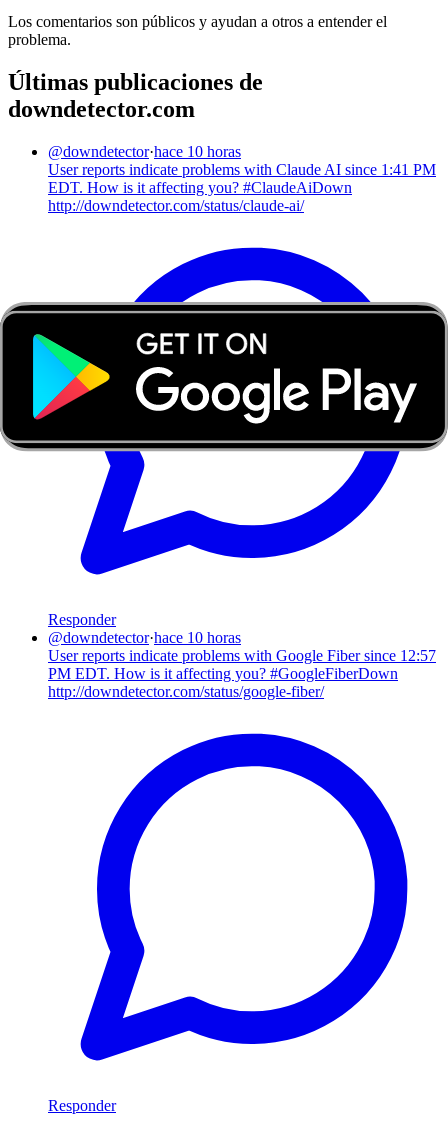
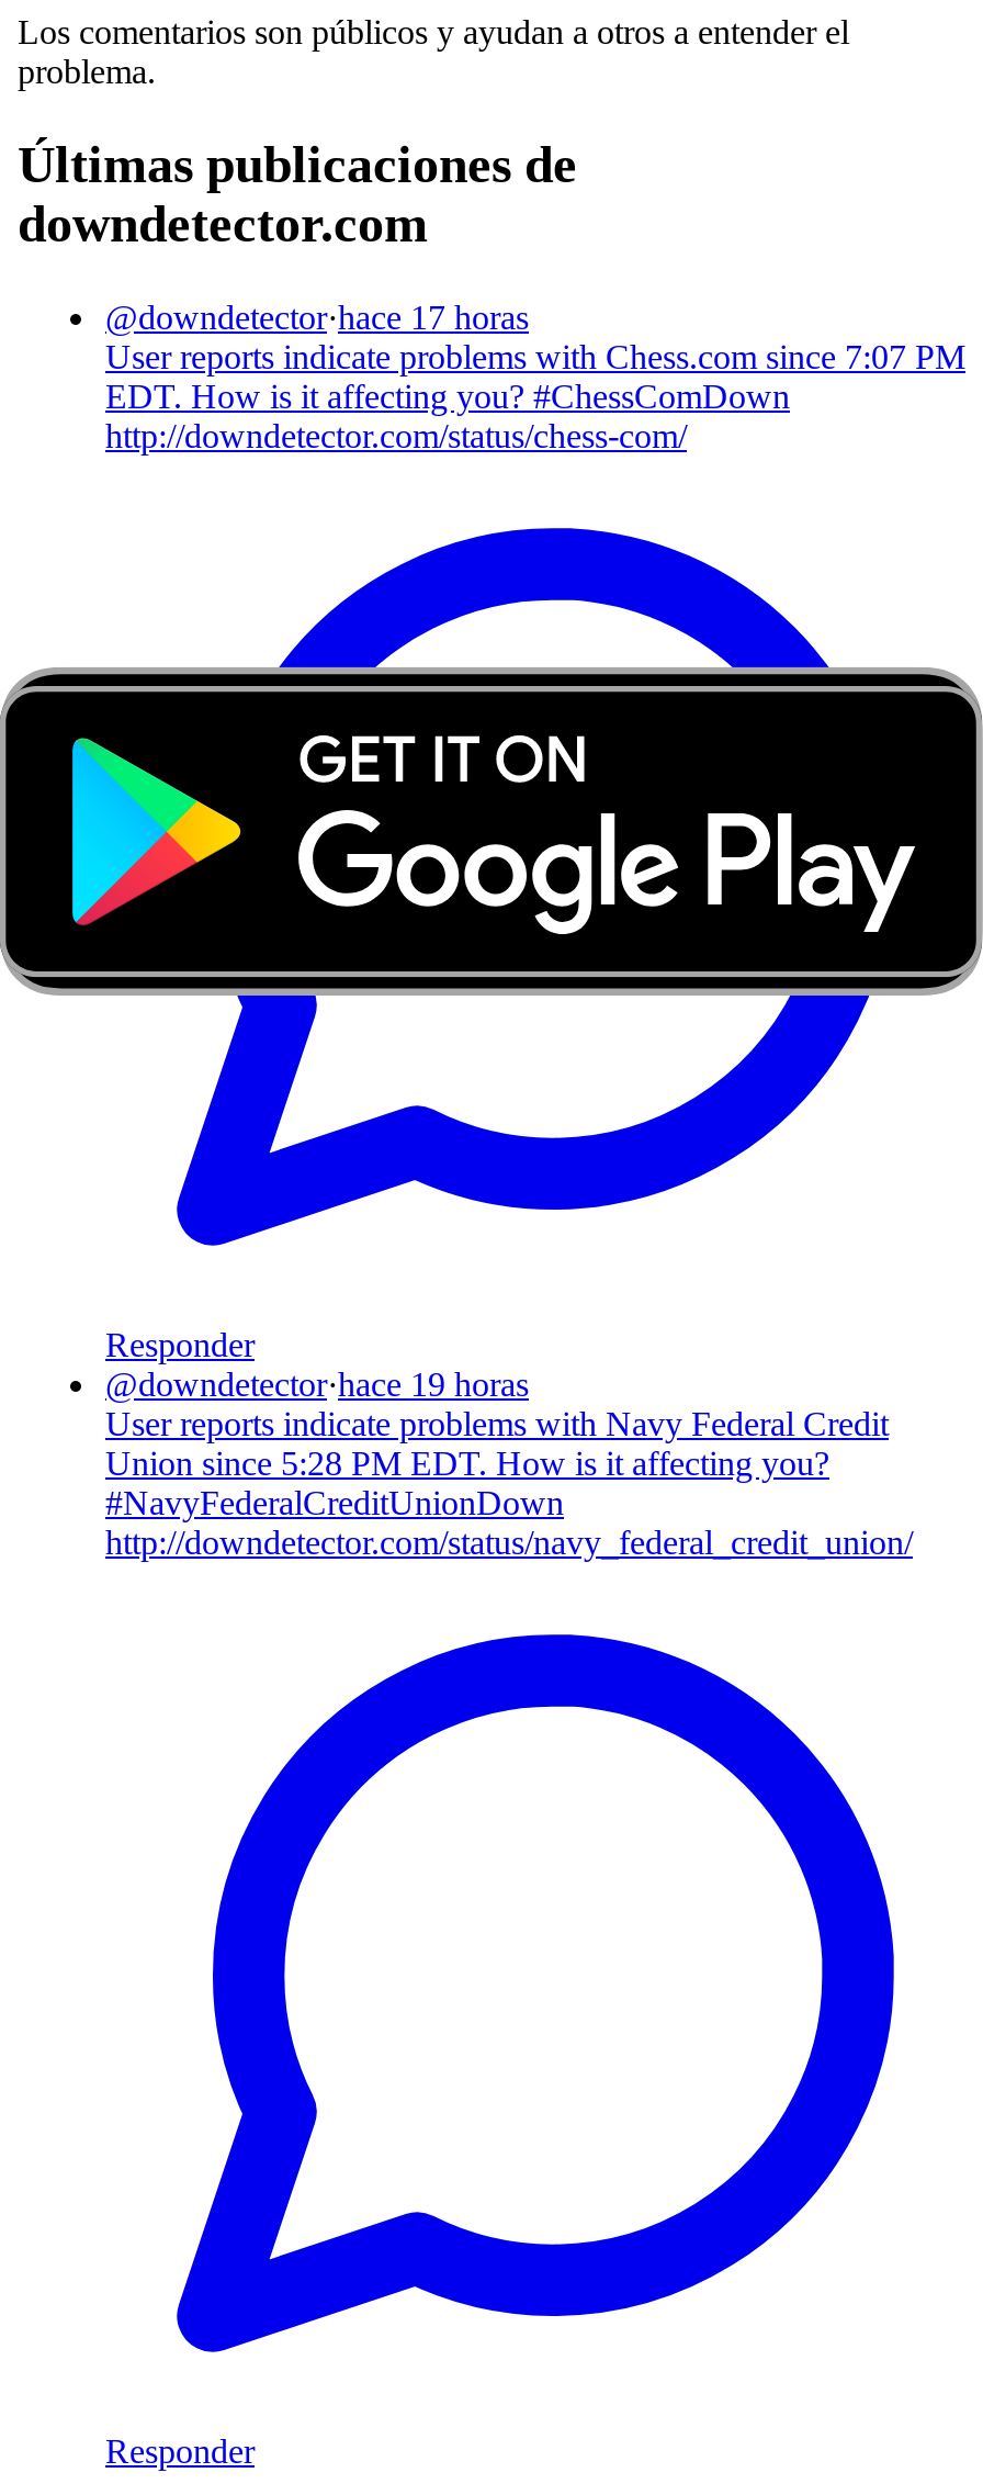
- @downdetector·hace 10 horas
- User reports indicate problems with Claude AI since 1:41 PM
- EDT. How is it affecting you? #ClaudeAiDown
- http://downdetector.com/status/claude-ai/
+ @downdetector·hace 17 horas
+ User reports indicate problems with Chess.com since 7:07 PM
+ EDT. How is it affecting you? #ChessComDown
+ http://downdetector.com/status/chess-com/

- [image]
+ [image]

- @downdetector·hace 10 horas
- User reports indicate problems with Google Fiber since 12:57
- PM EDT. How is it affecting you? #GoogleFiberDown
- http://downdetector.com/status/google-fiber/
+ @downdetector·hace 19 horas
+ User reports indicate problems with Navy Federal Credit
+ Union since 5:28 PM EDT. How is it affecting you?
+ #NavyFederalCreditUnionDown
+ http://downdetector.com/status/navy_federal_credit_union/
